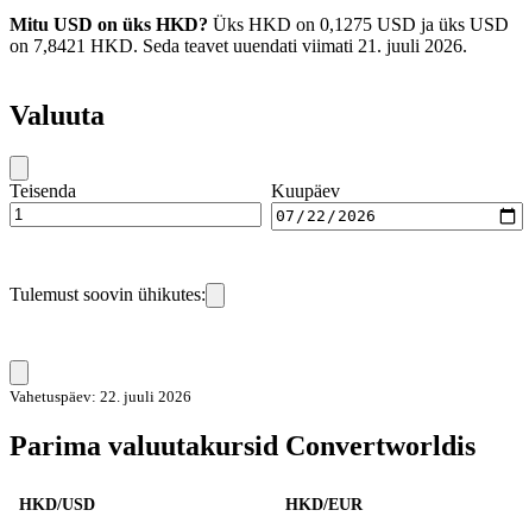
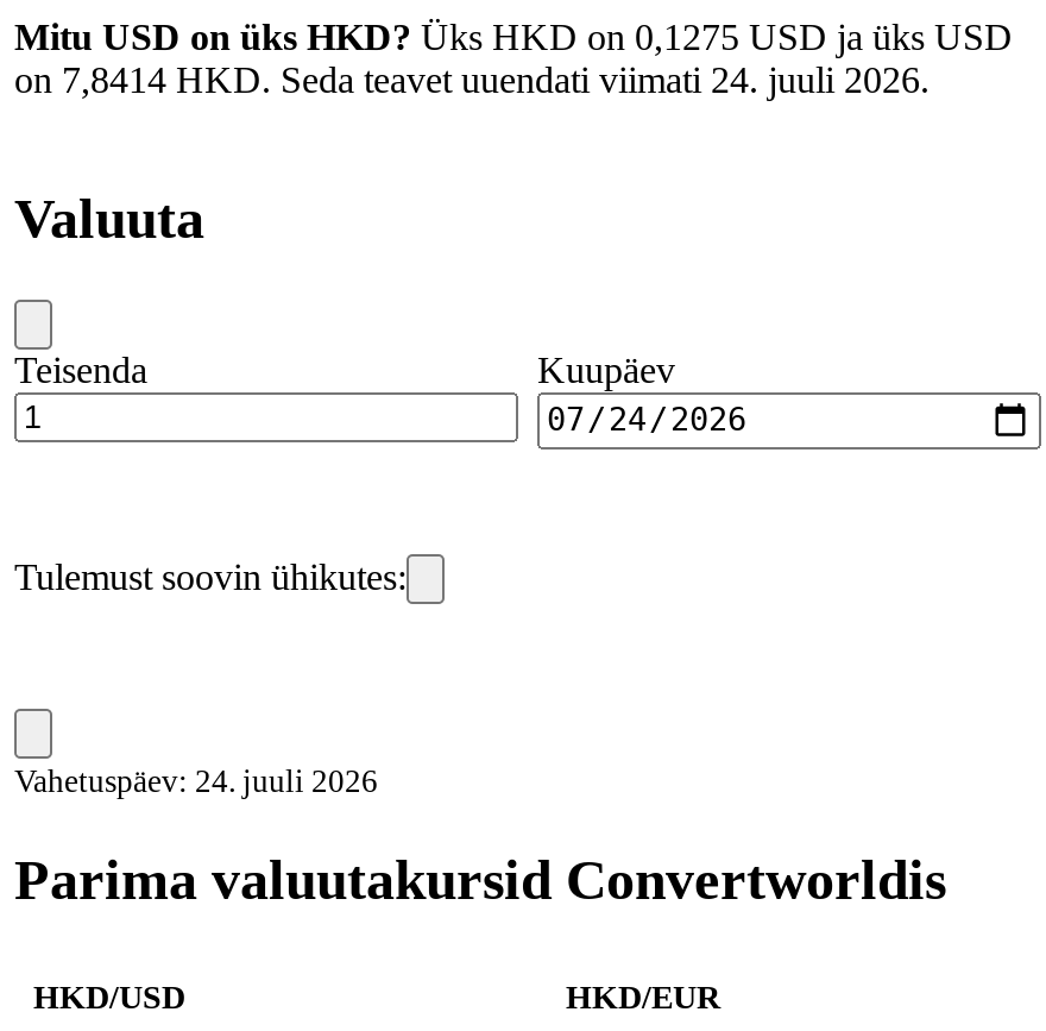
- on 7,8421 HKD. Seda teavet uuendati viimati 21. juuli 2026.
+ on 7,8414 HKD. Seda teavet uuendati viimati 24. juuli 2026.

- Vahetuspäev: 22. juuli 2026
+ Vahetuspäev: 24. juuli 2026
